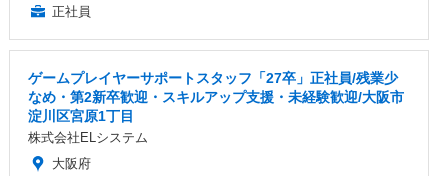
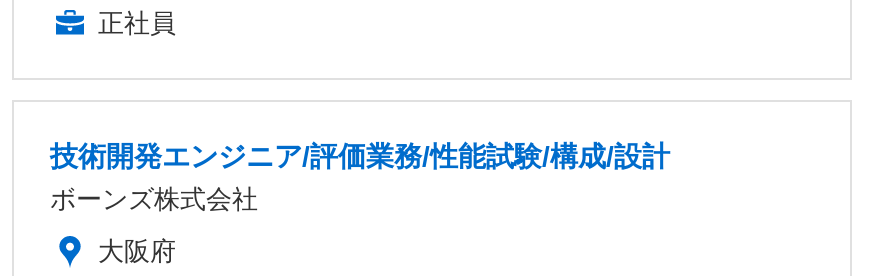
- ゲームプレイヤーサポートスタッフ「27卒」正社員/残業少
- なめ・第2新卒歓迎・スキルアップ支援・未経験歓迎/大阪市
- 淀川区宮原1丁目
- 株式会社ELシステム
+ 技術開発エンジニア/評価業務/性能試験/構成/設計
+ ボーンズ株式会社
